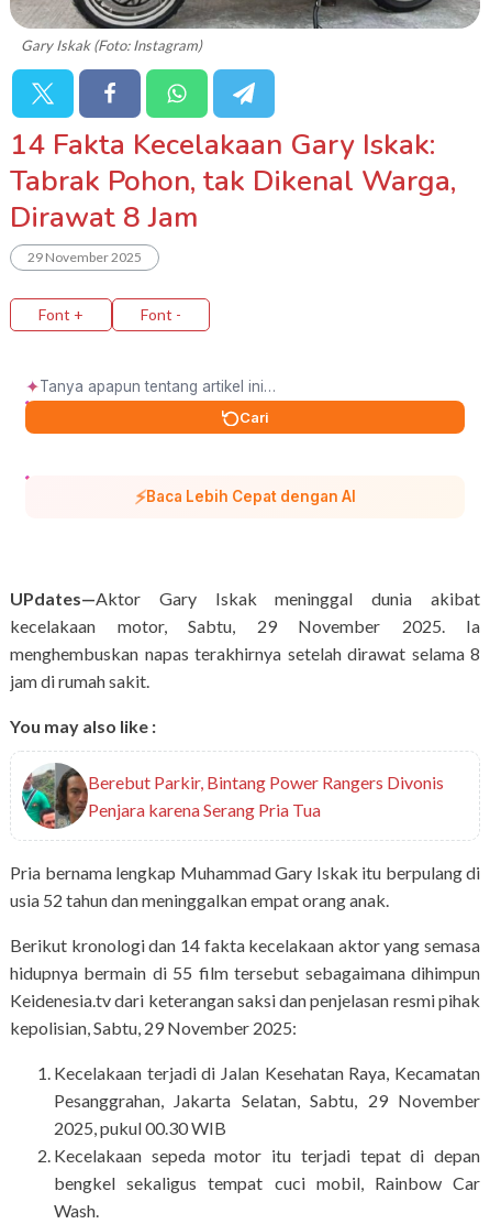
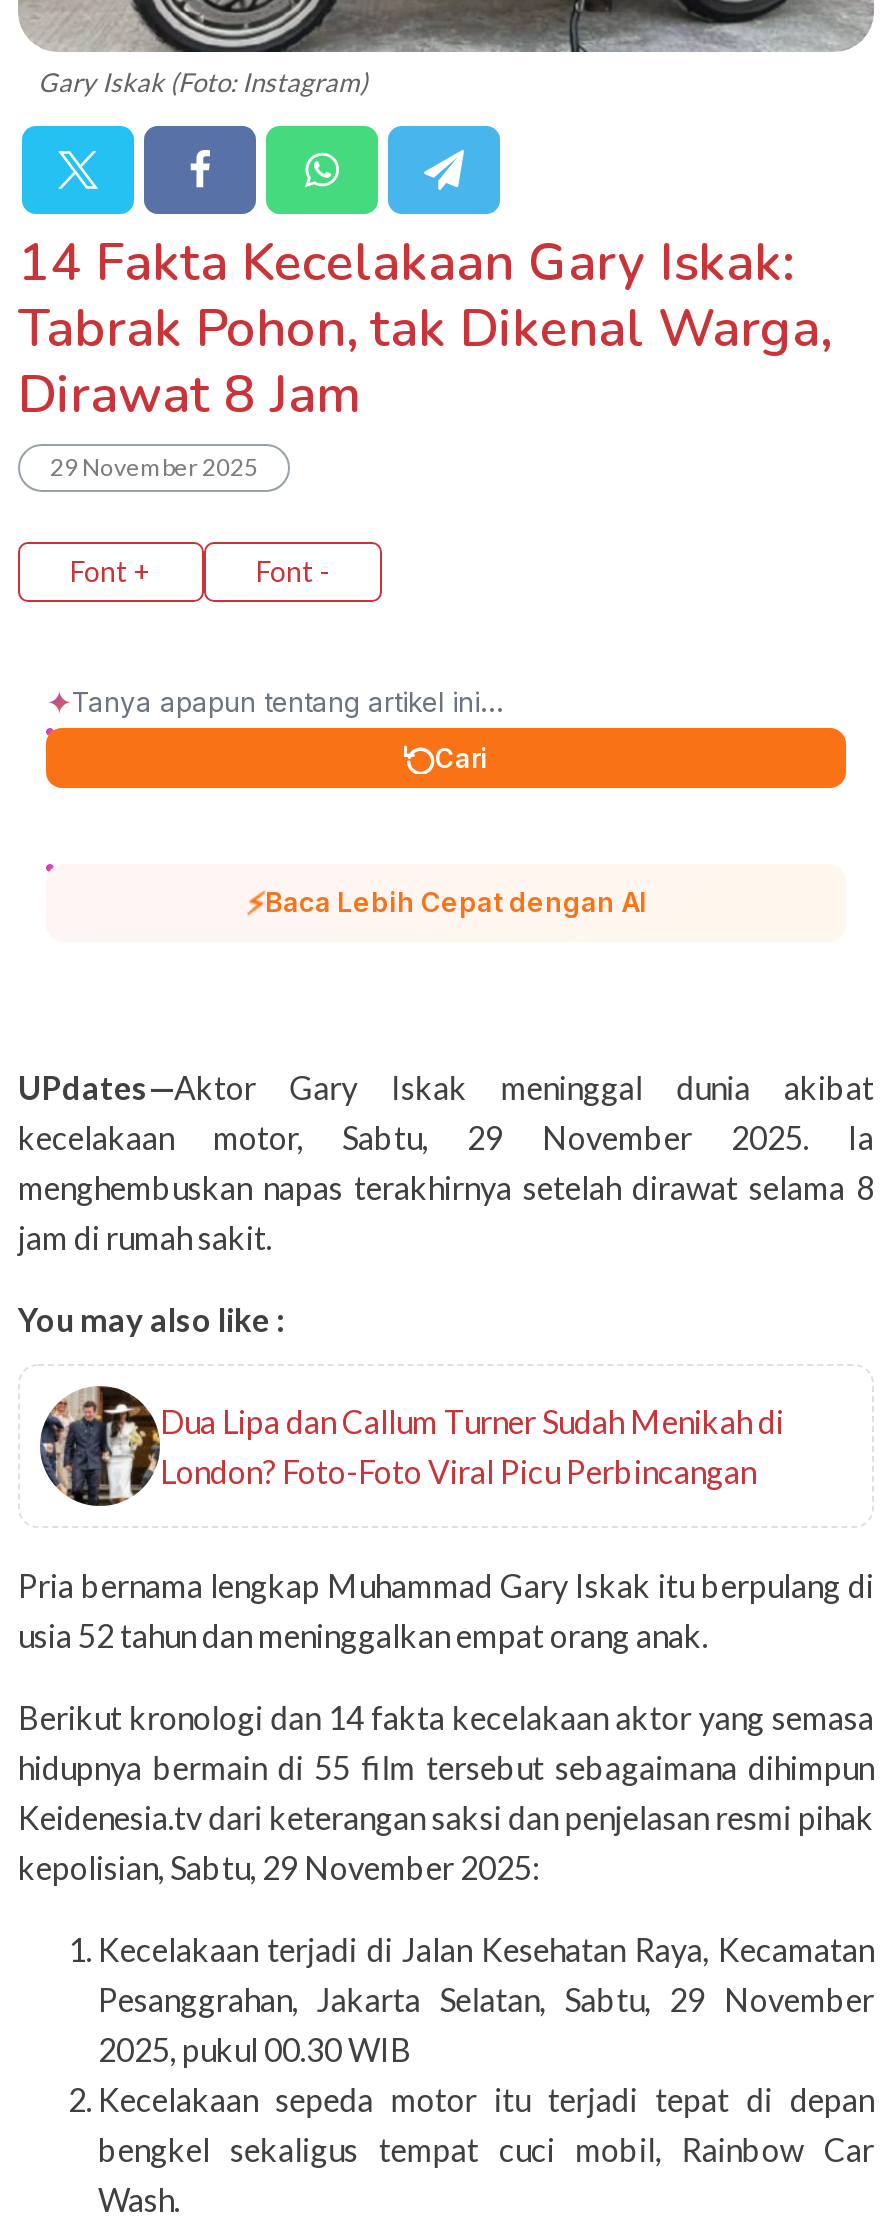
- [image]
- Berebut Parkir, Bintang Power Rangers Divonis
- Penjara karena Serang Pria Tua
+ [image]
+ Dua Lipa dan Callum Turner Sudah Menikah di
+ London? Foto-Foto Viral Picu Perbincangan
